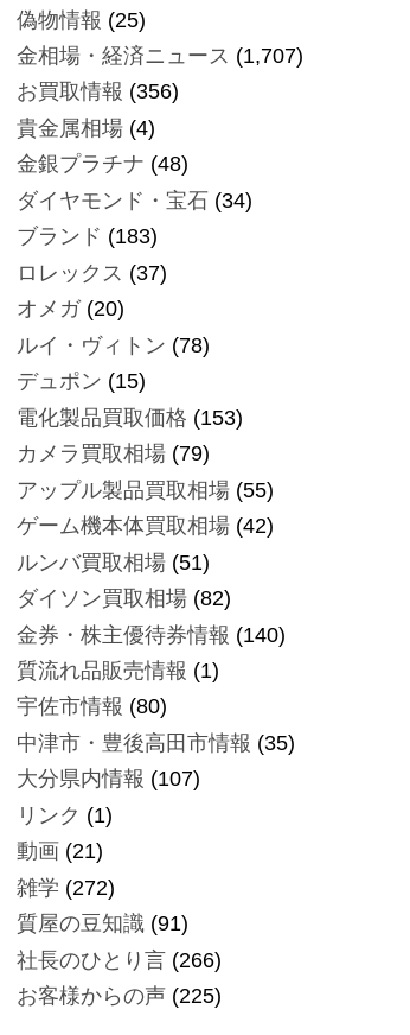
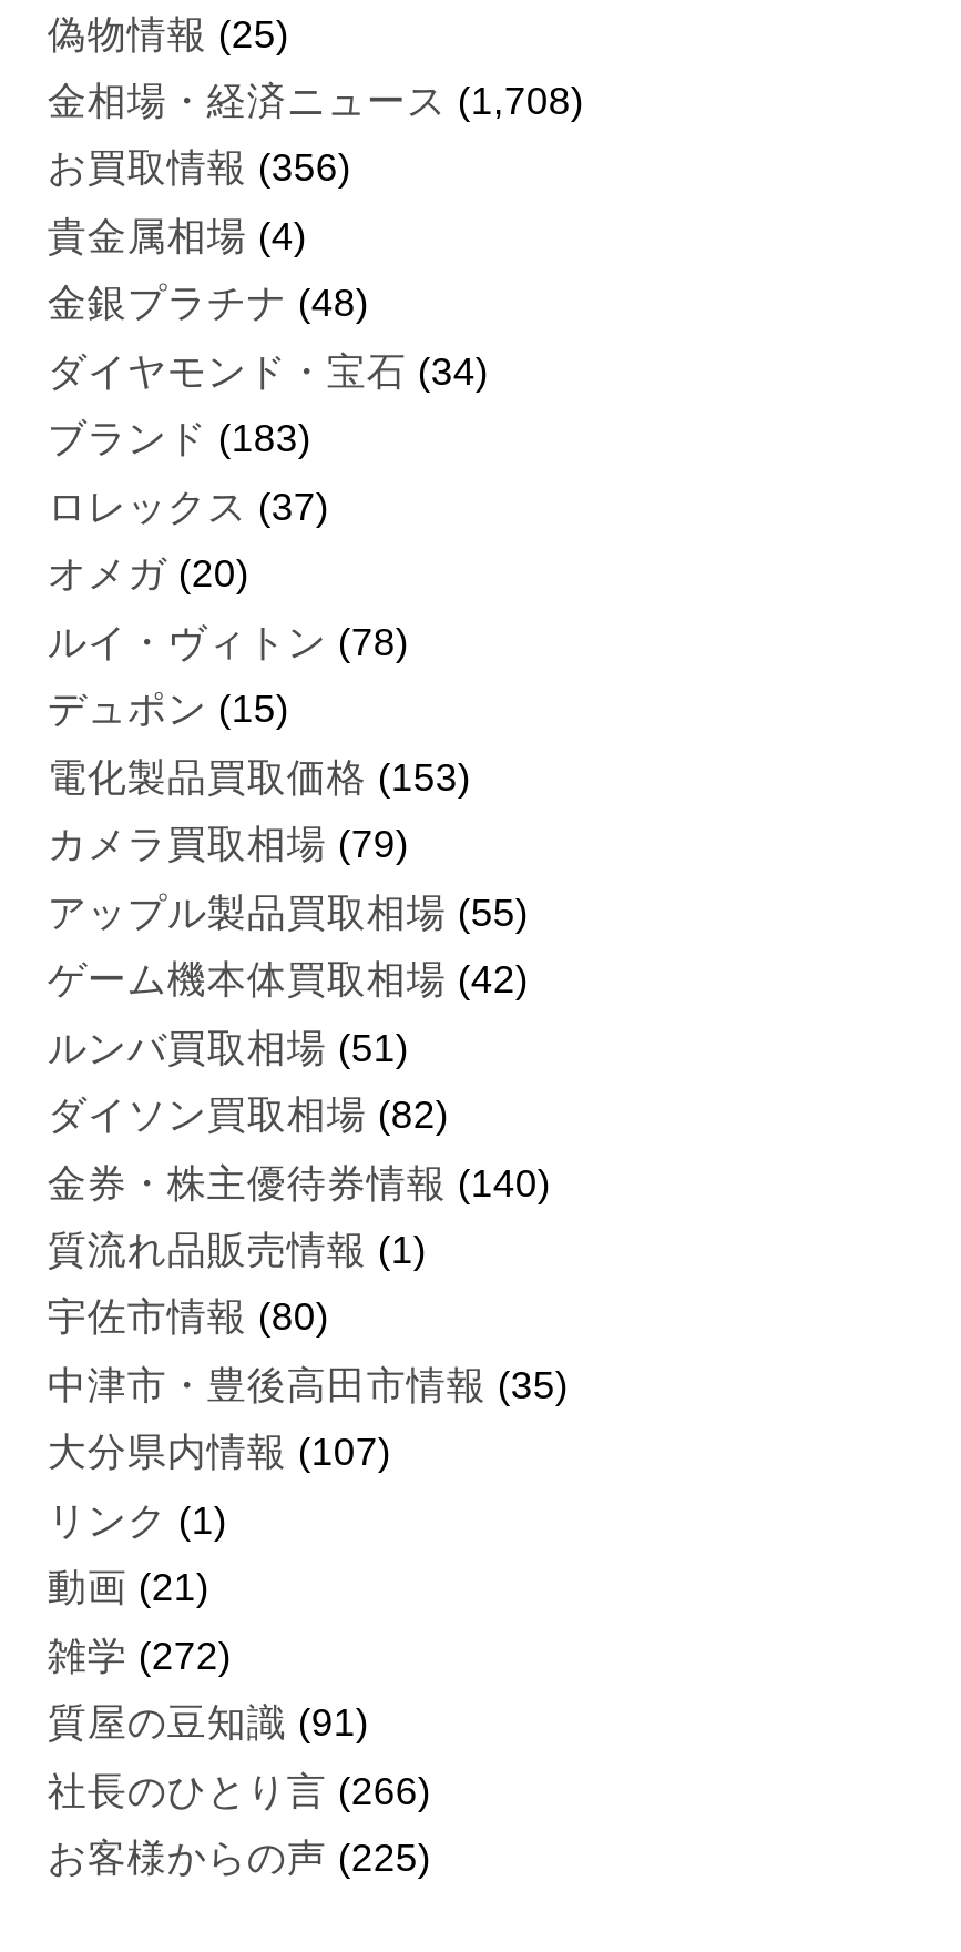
- 金相場・経済ニュース(1,707)
+ 金相場・経済ニュース(1,708)
